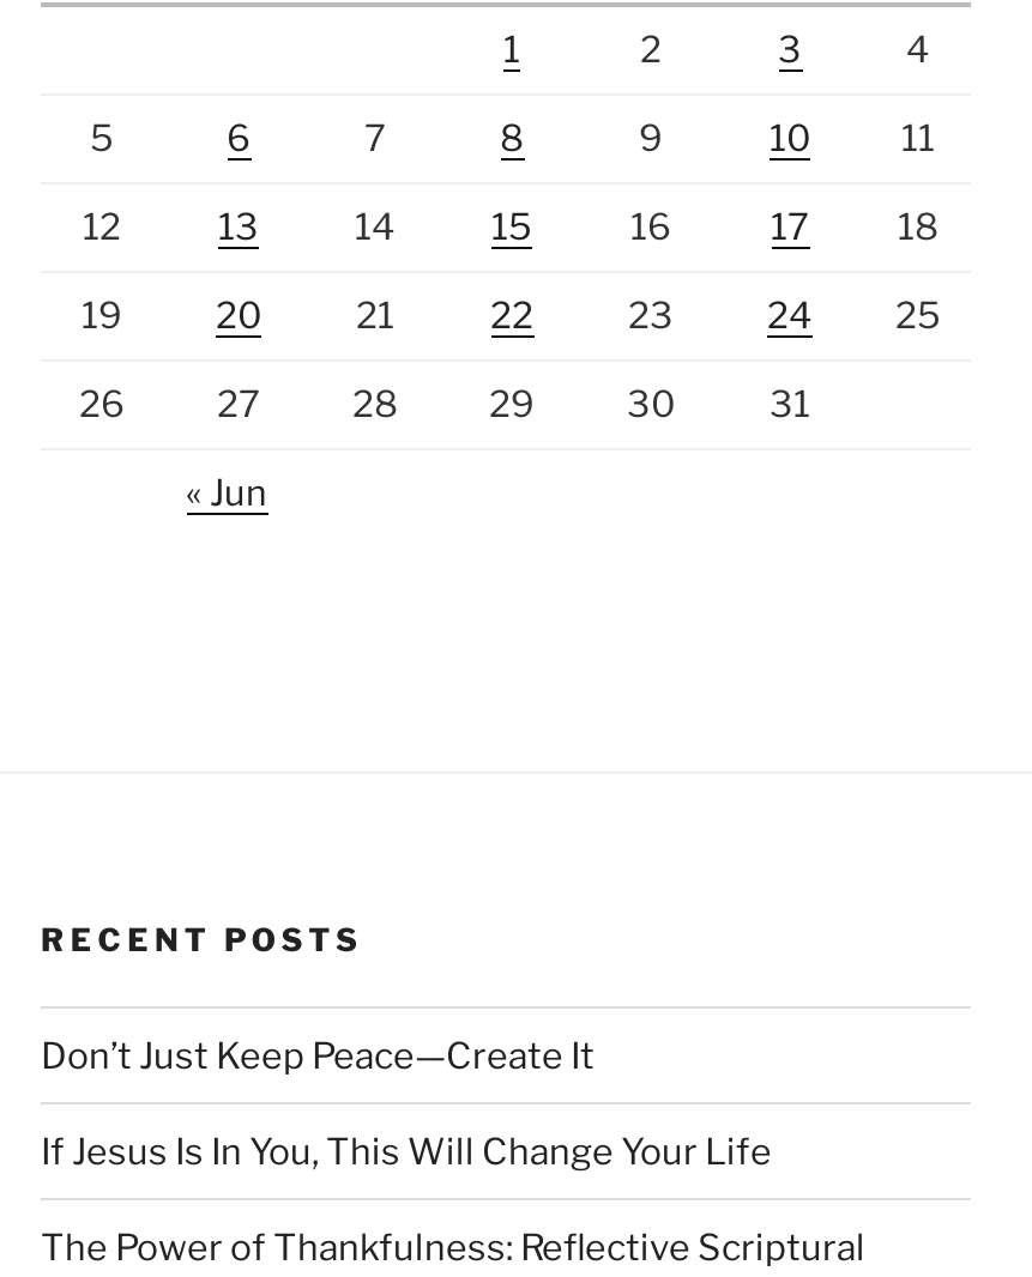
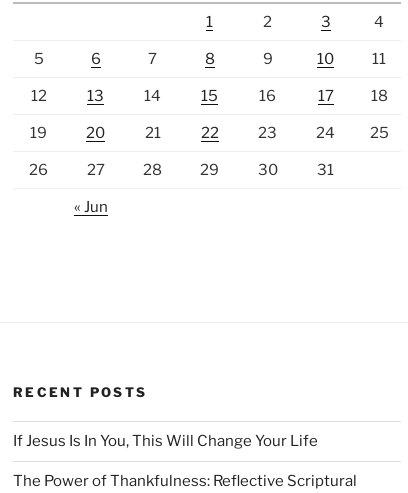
- Don’t Just Keep Peace—Create It
